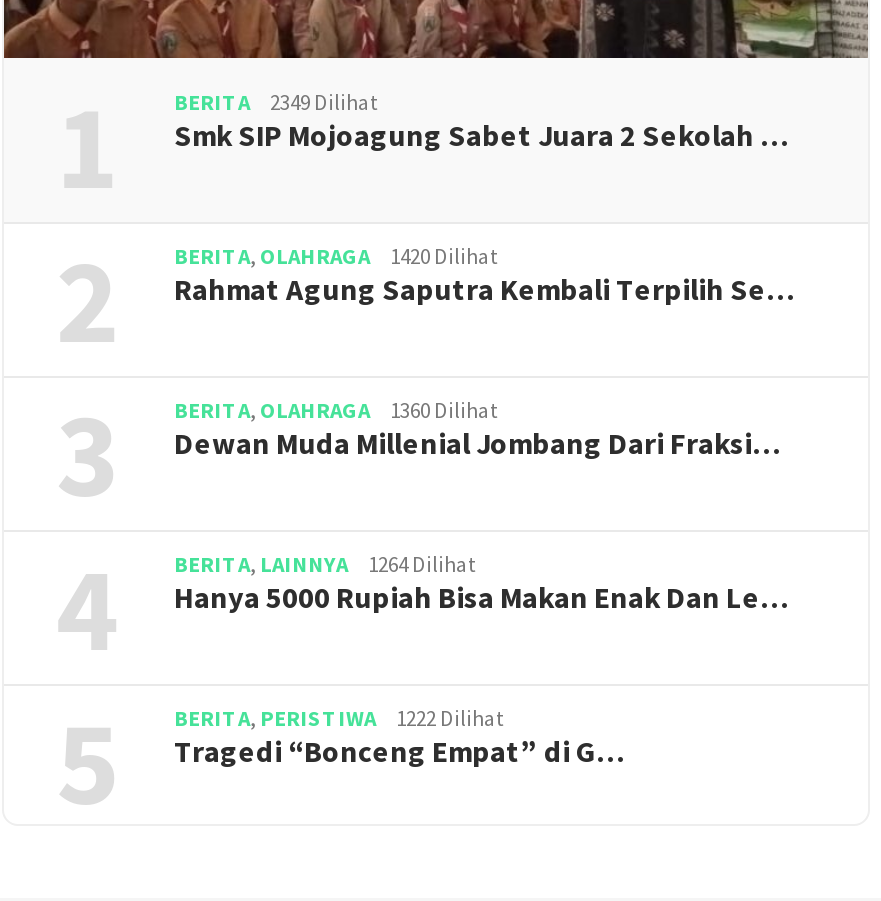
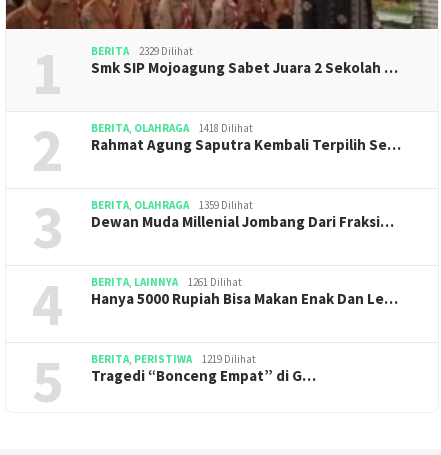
- BERITA 2349 Dilihat
+ BERITA 2329 Dilihat

- BERITA, OLAHRAGA 1420 Dilihat
+ BERITA, OLAHRAGA 1418 Dilihat

- BERITA, OLAHRAGA 1360 Dilihat
+ BERITA, OLAHRAGA 1359 Dilihat

- BERITA, LAINNYA 1264 Dilihat
+ BERITA, LAINNYA 1261 Dilihat

- BERITA, PERISTIWA 1222 Dilihat
+ BERITA, PERISTIWA 1219 Dilihat
